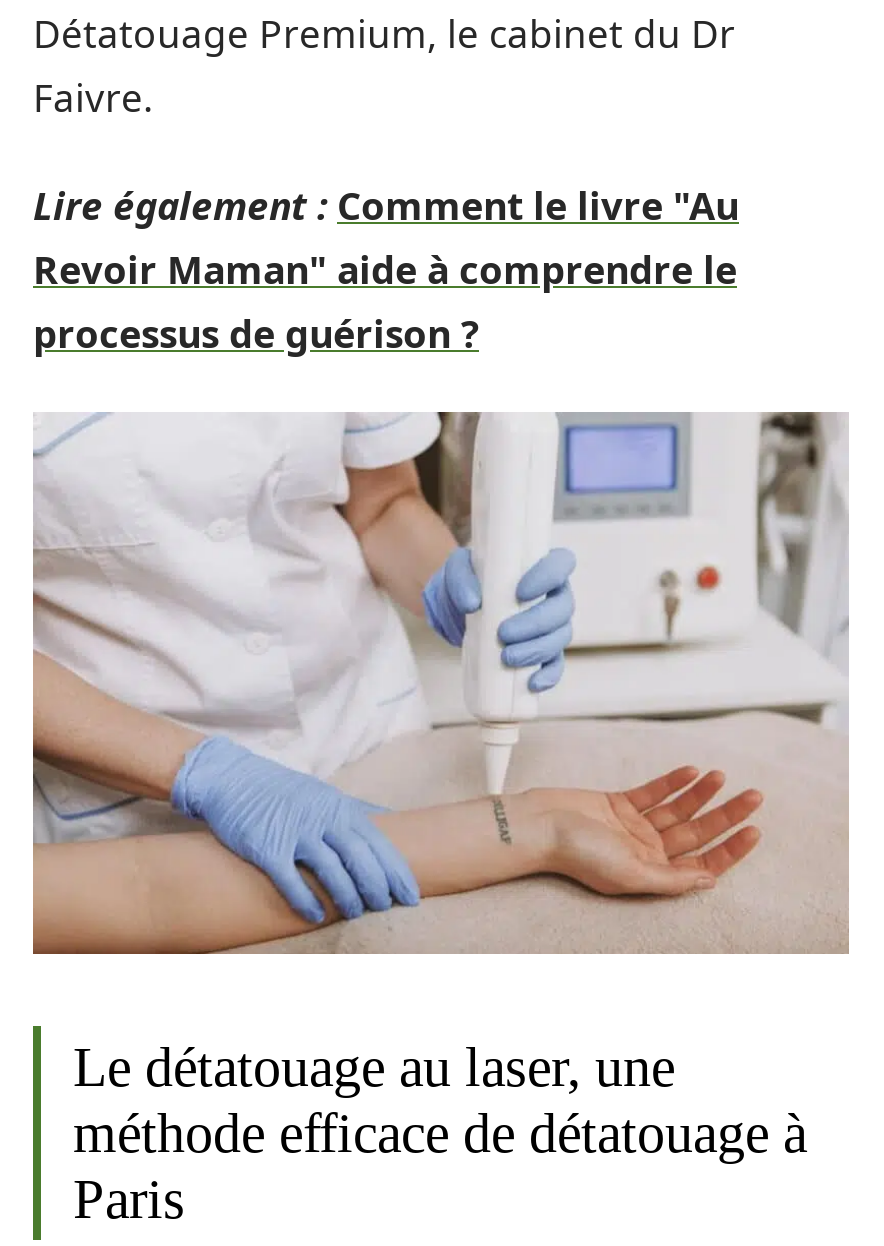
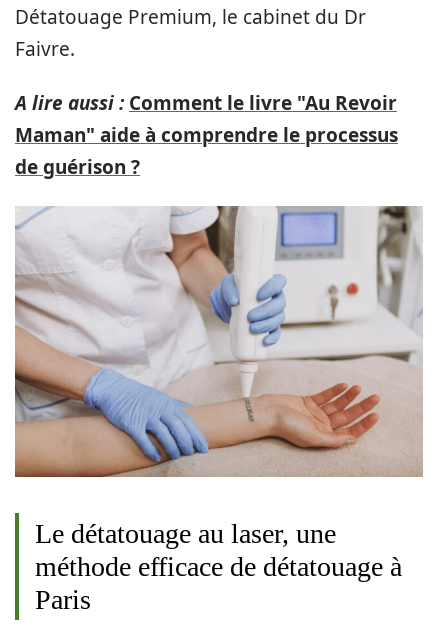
- Lire également : Comment le livre "Au
- Revoir Maman" aide à comprendre le
- processus de guérison ?
+ A lire aussi : Comment le livre "Au Revoir
+ Maman" aide à comprendre le processus
+ de guérison ?
